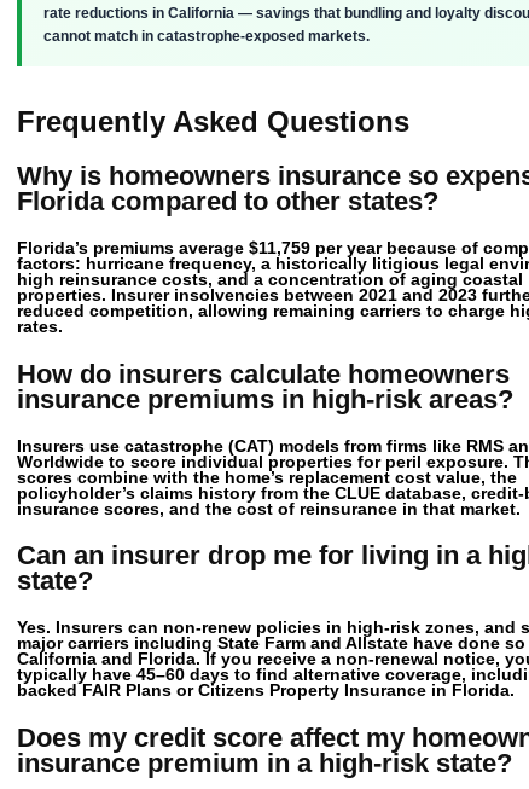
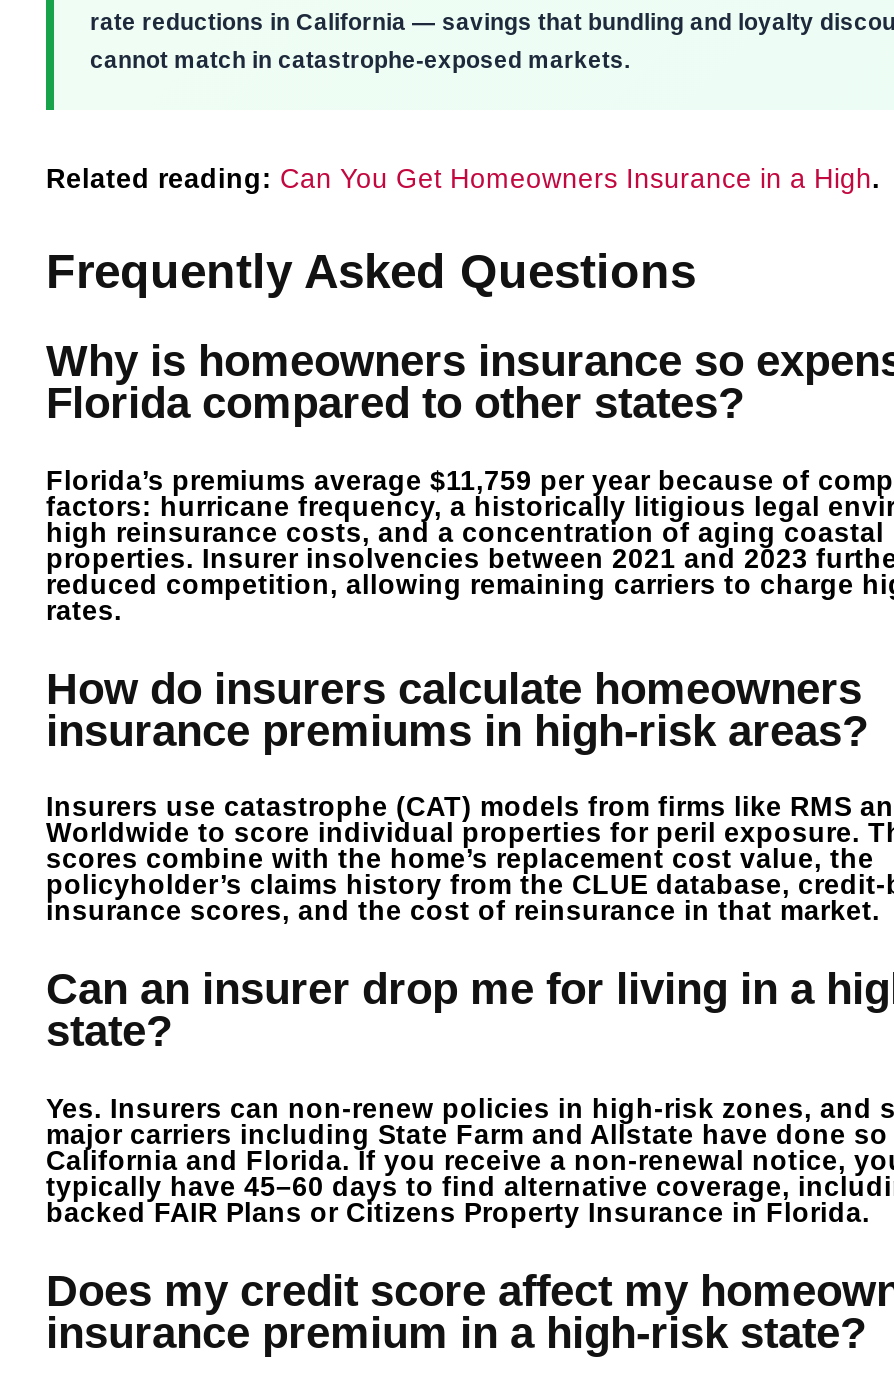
+ Related reading: Can You Get Homeowners Insurance in a High.
